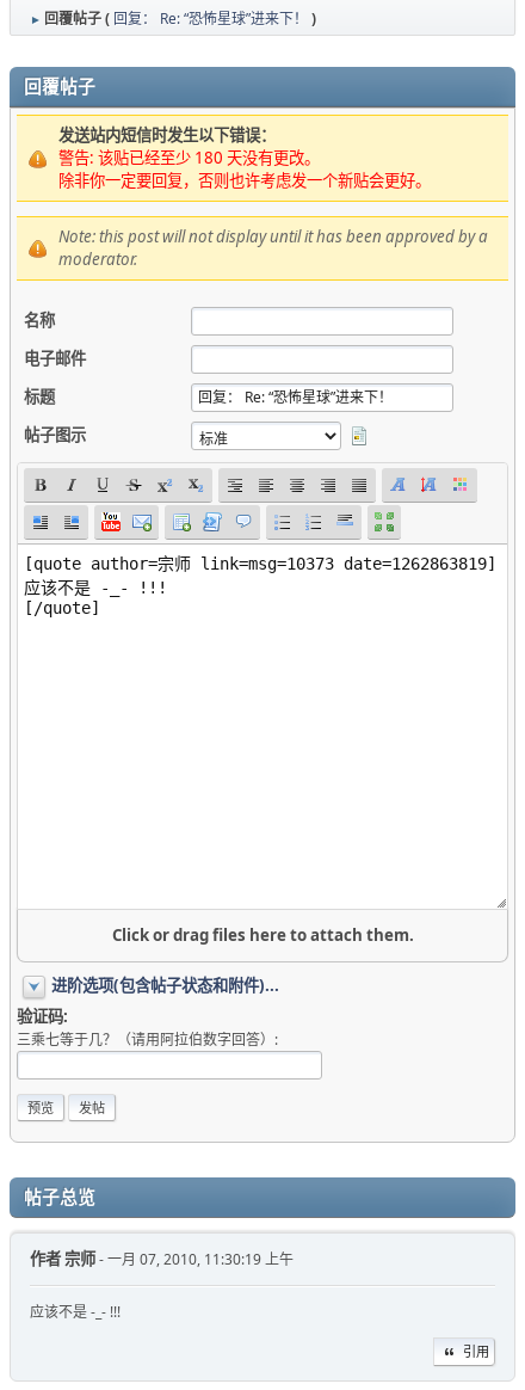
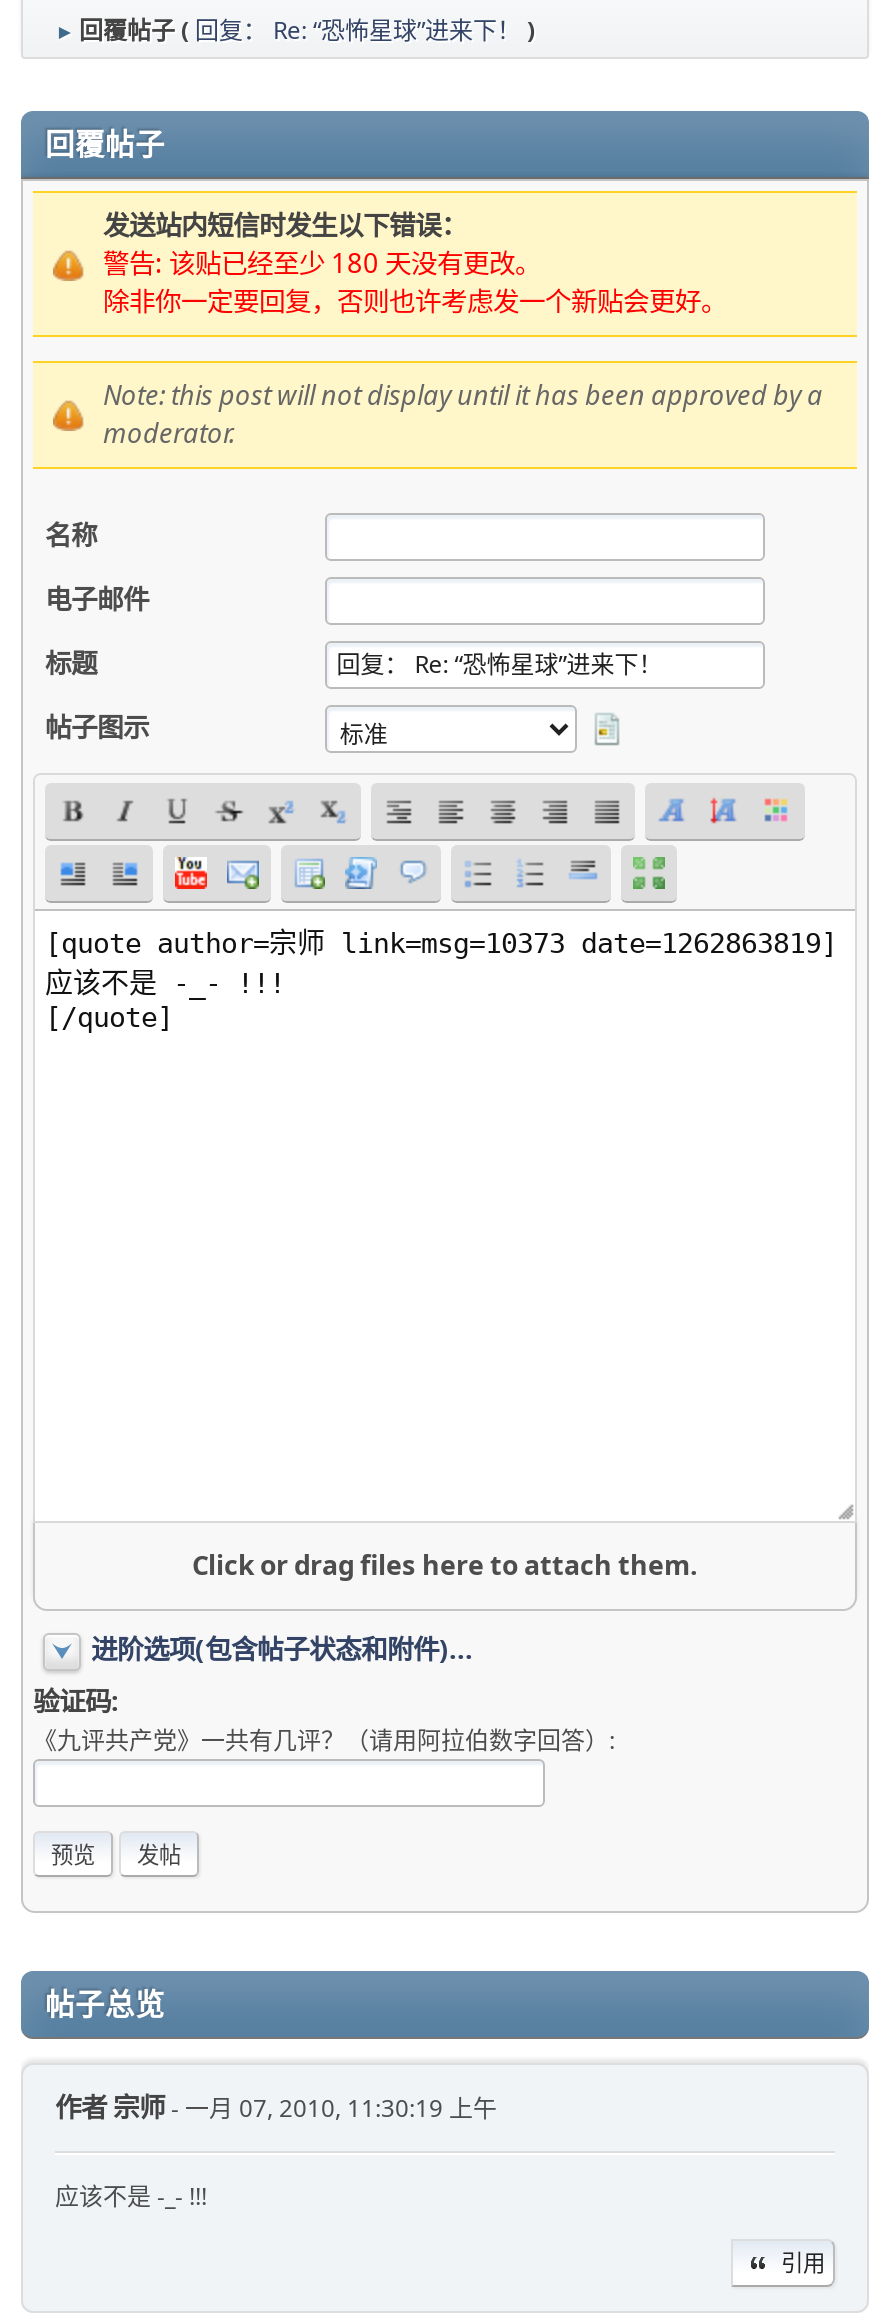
- 三乘七等于几？（请用阿拉伯数字回答）:
+ 《九评共产党》一共有几评？（请用阿拉伯数字回答）:
